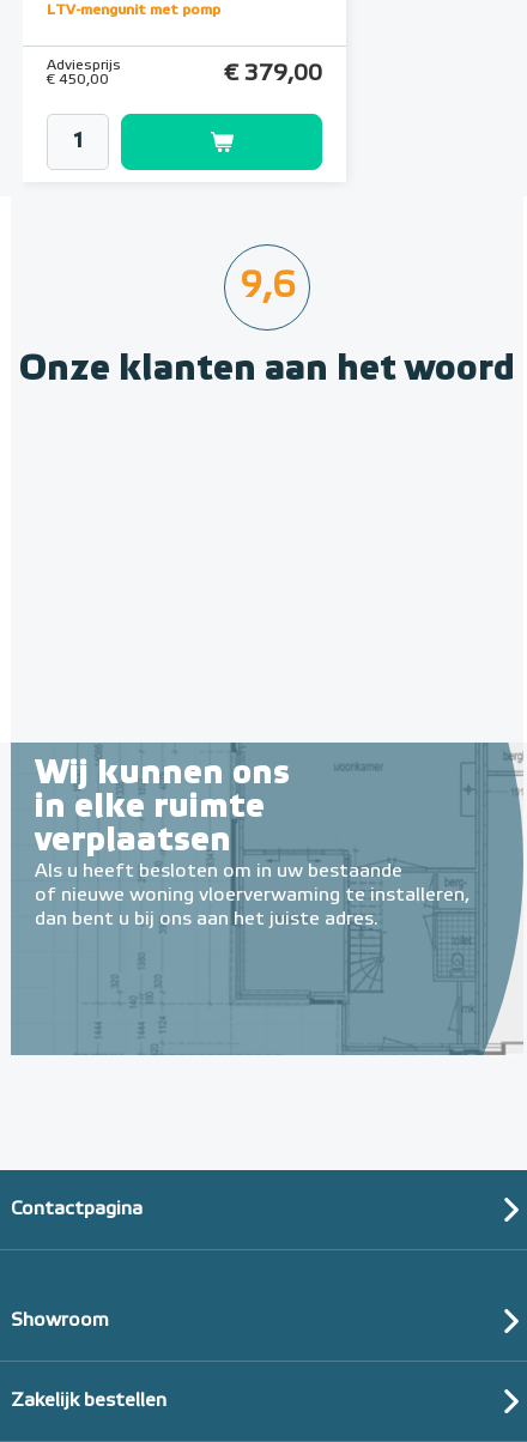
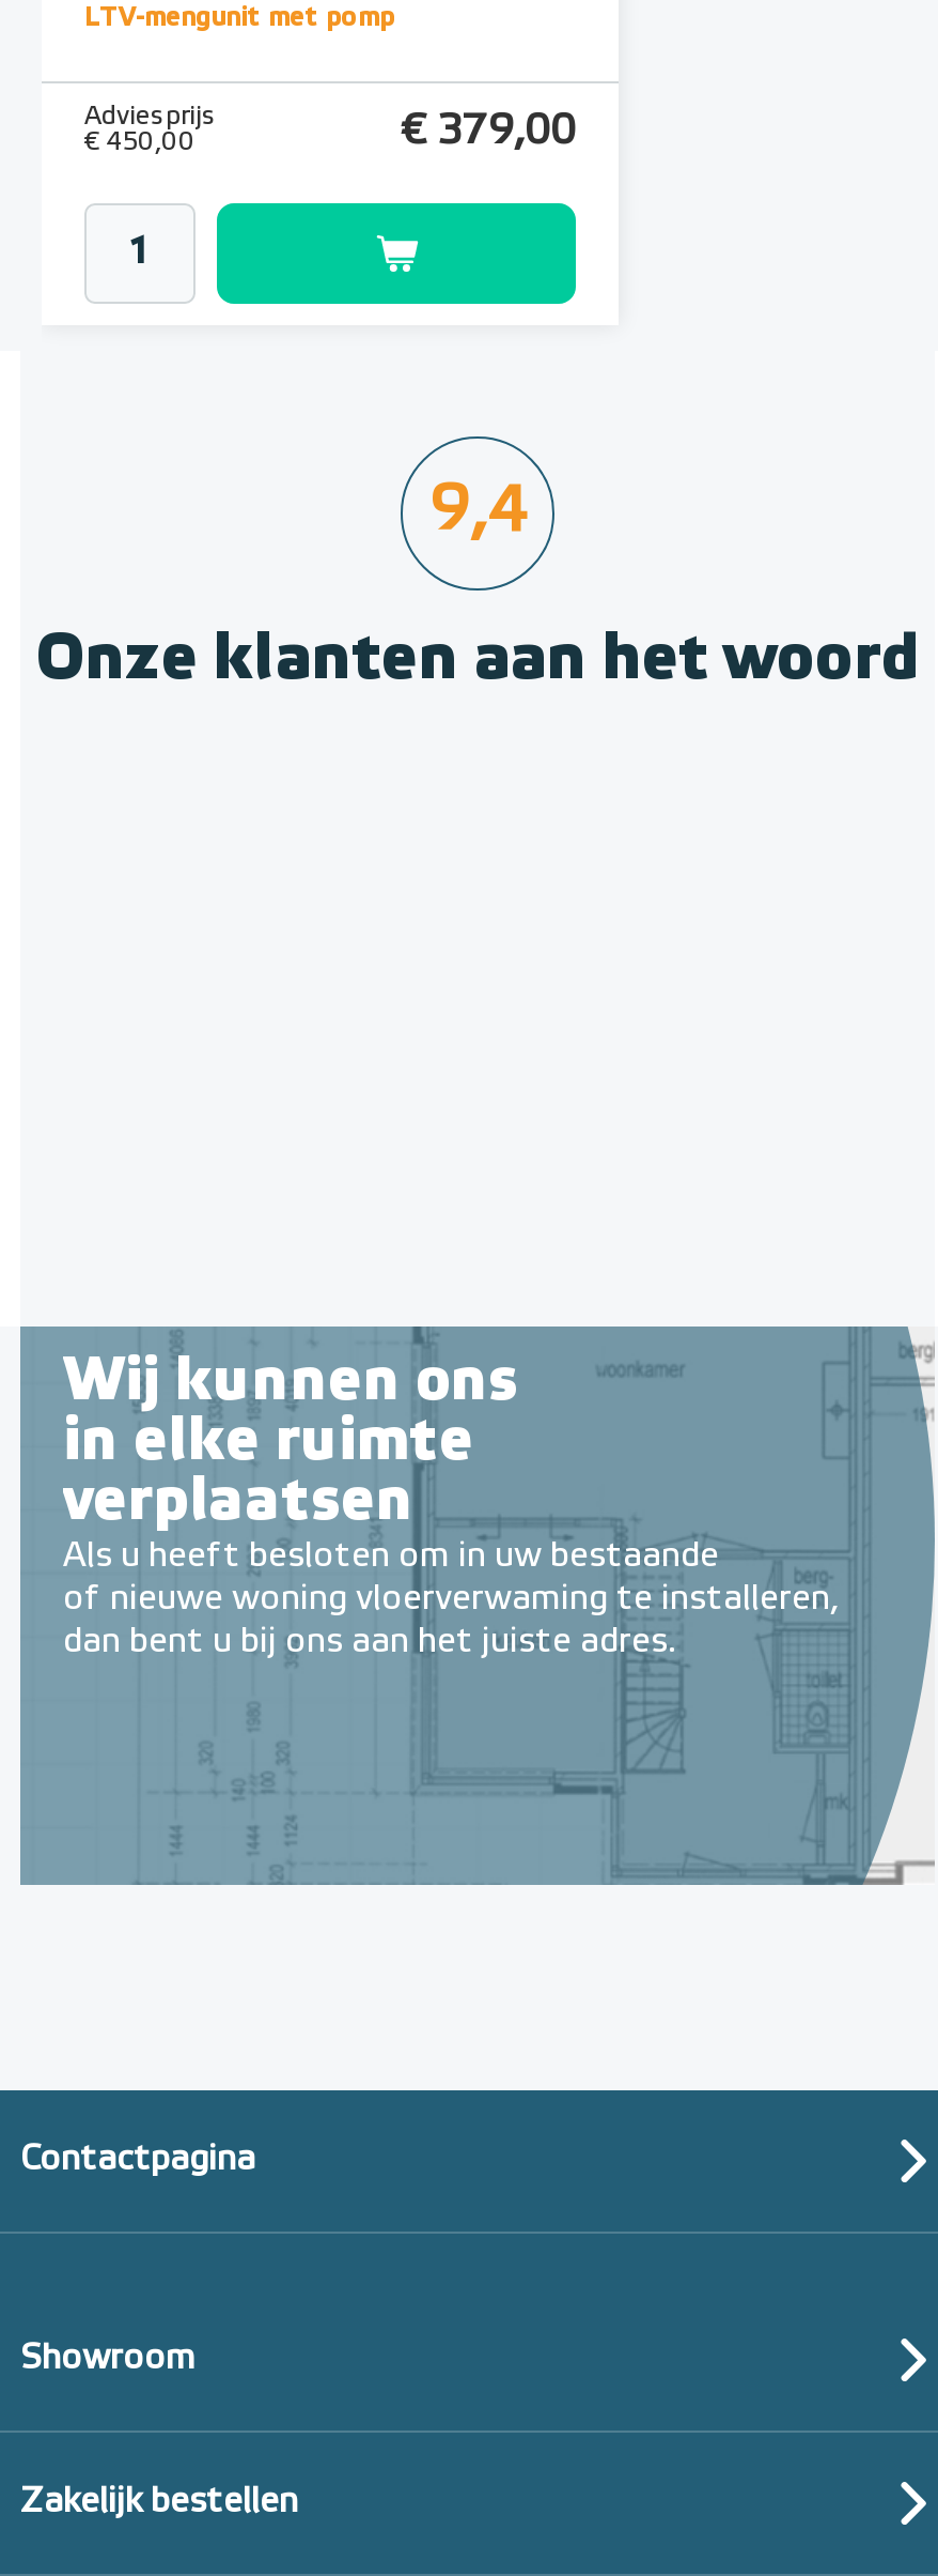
- 9,6
+ 9,4
